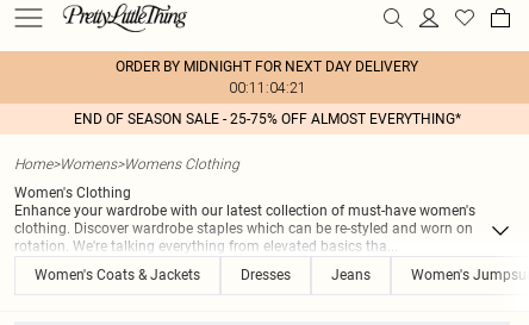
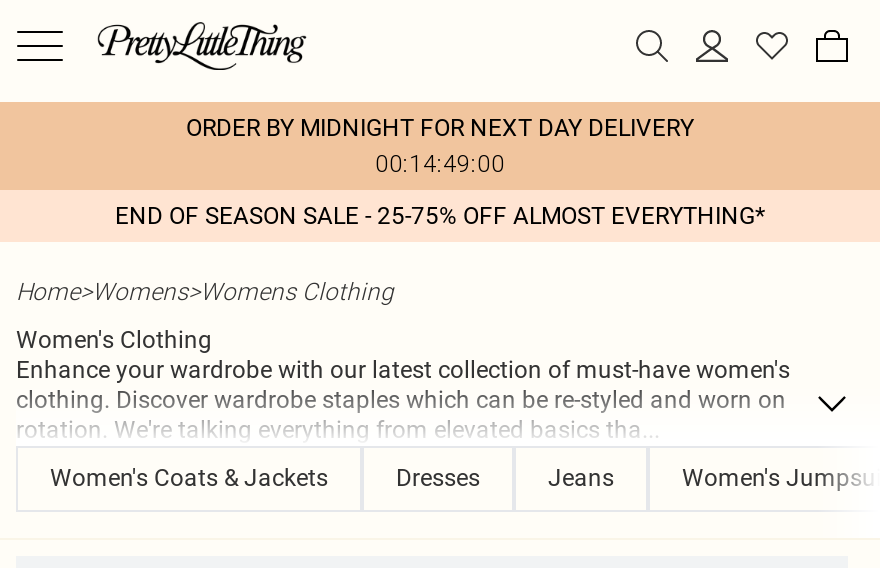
- 00:11:04:21
+ 00:14:49:00
